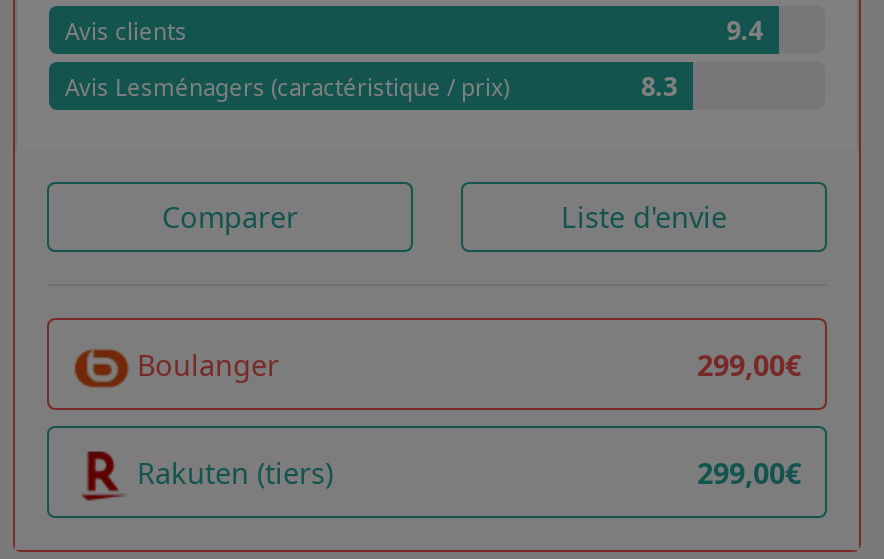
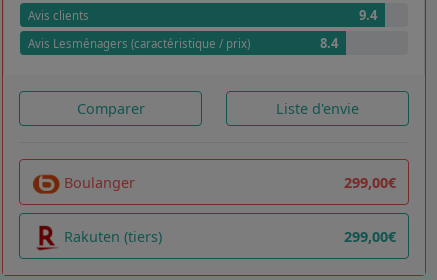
- 8.3
+ 8.4
